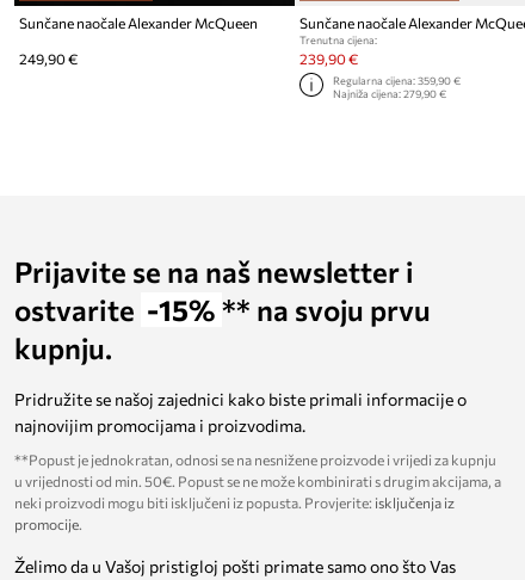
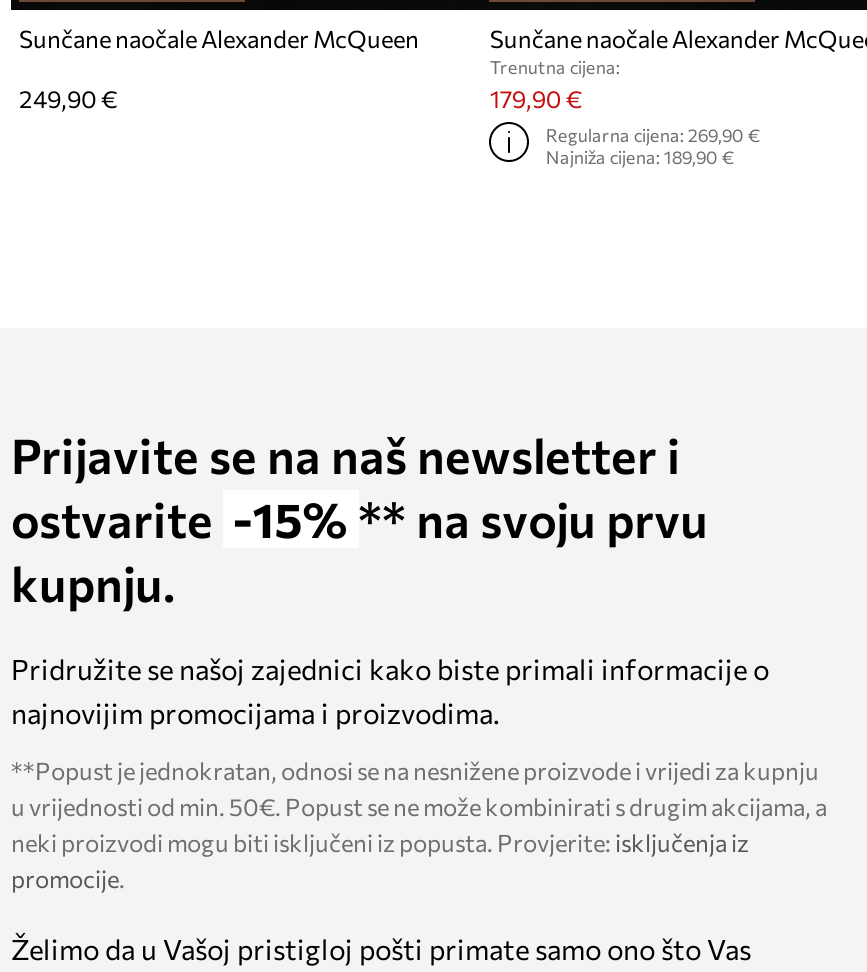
- 239,90 €
+ 179,90 €

- Regularna cijena: 359,90 €
+ Regularna cijena: 269,90 €

- Najniža cijena: 279,90 €
+ Najniža cijena: 189,90 €
